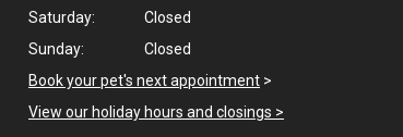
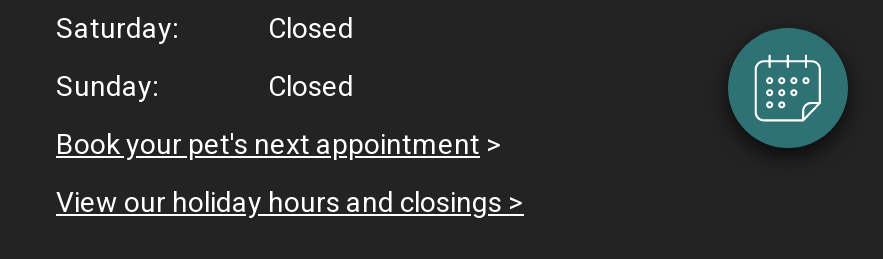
+ [image]
